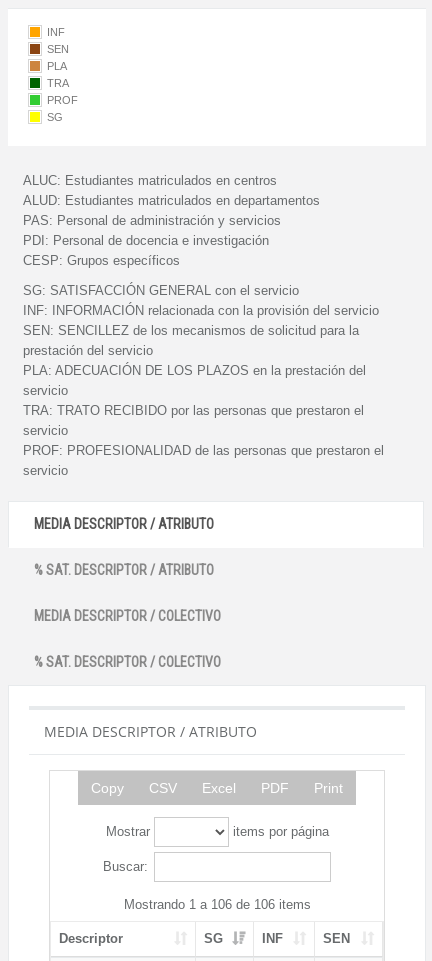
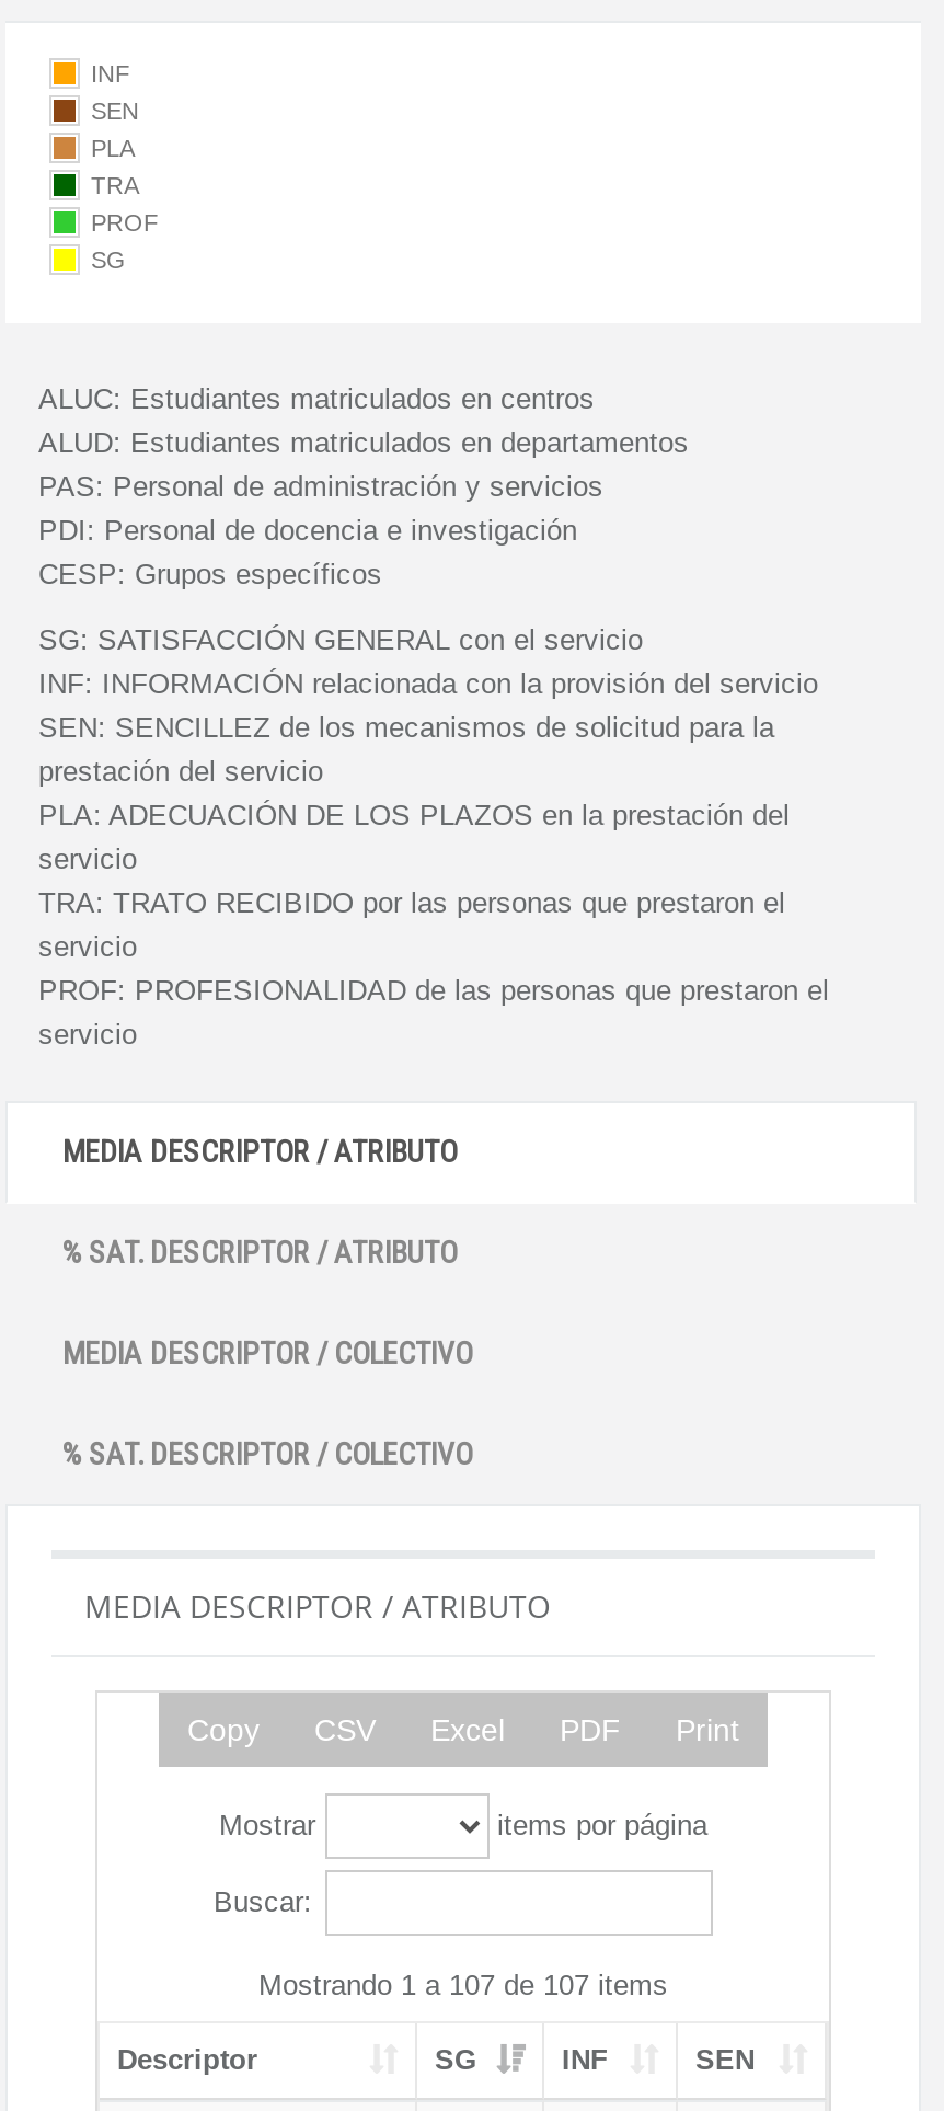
- Mostrando 1 a 106 de 106 items
+ Mostrando 1 a 107 de 107 items
